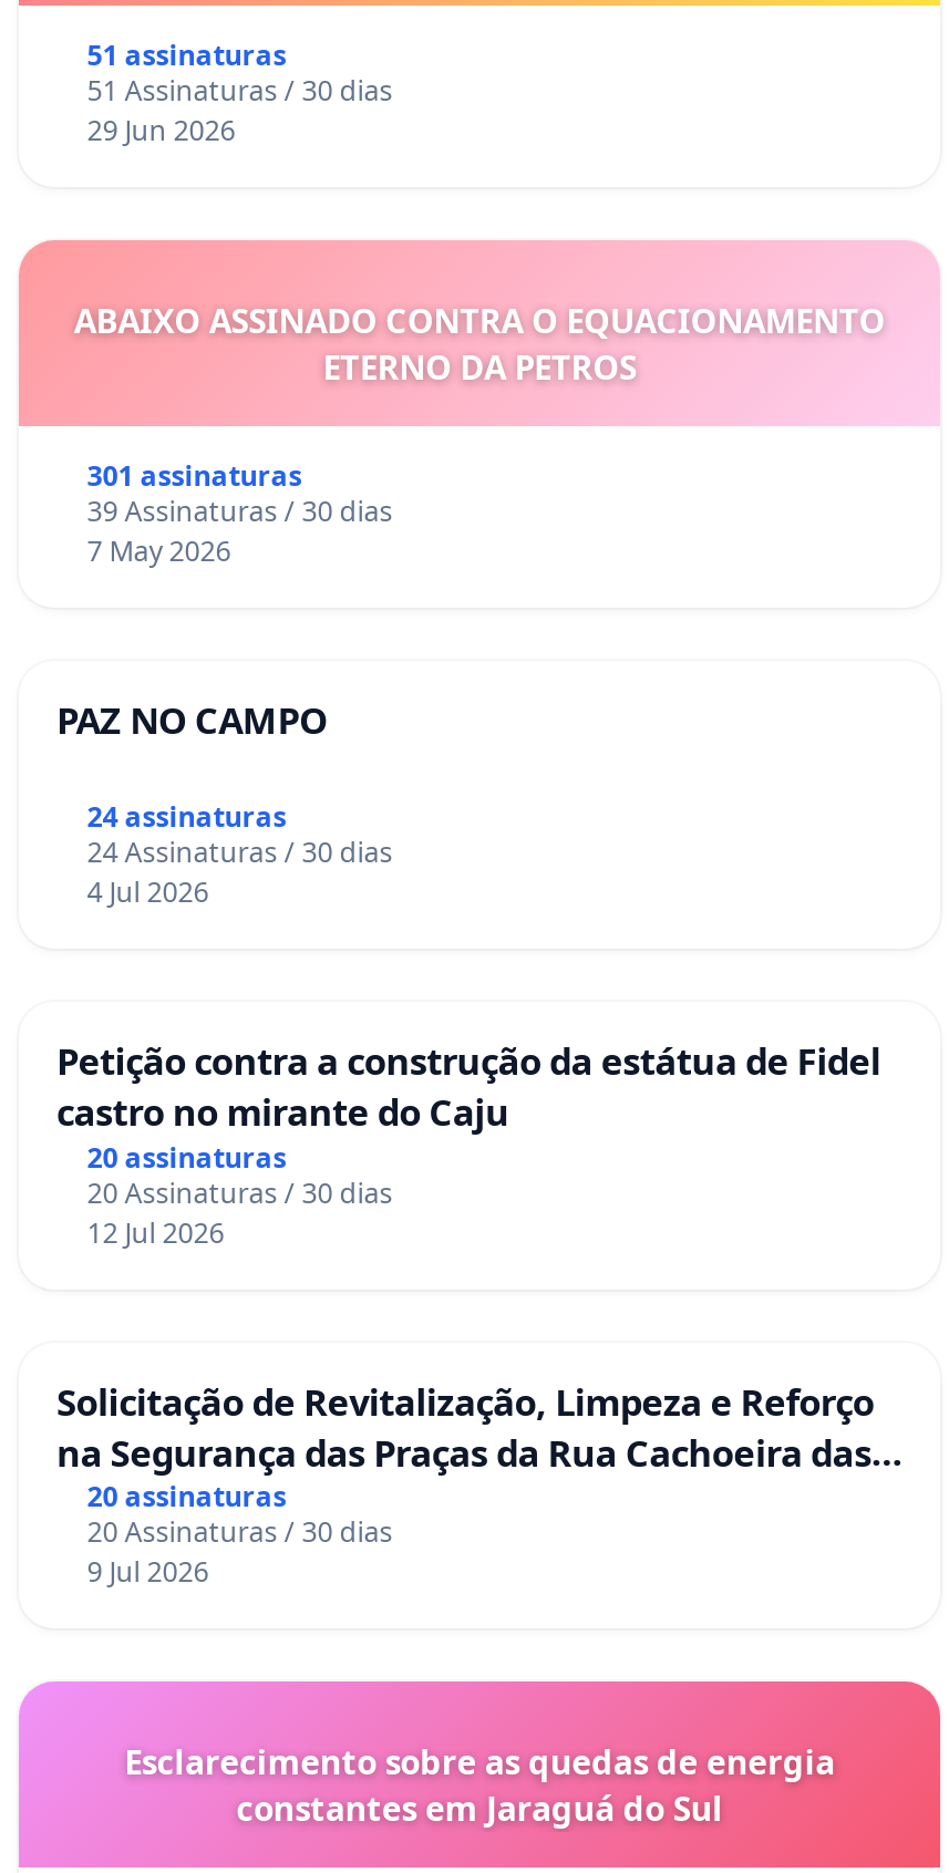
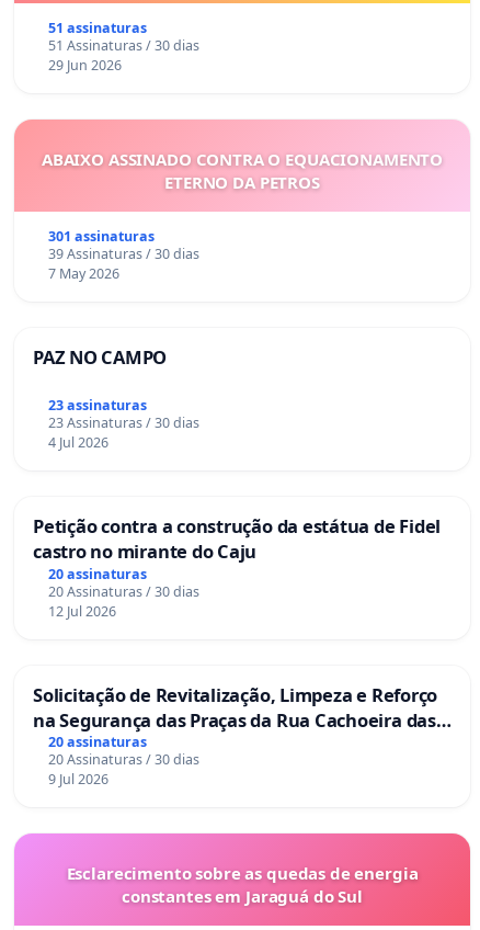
- 24 assinaturas
+ 23 assinaturas

- 24 Assinaturas / 30 dias
+ 23 Assinaturas / 30 dias
